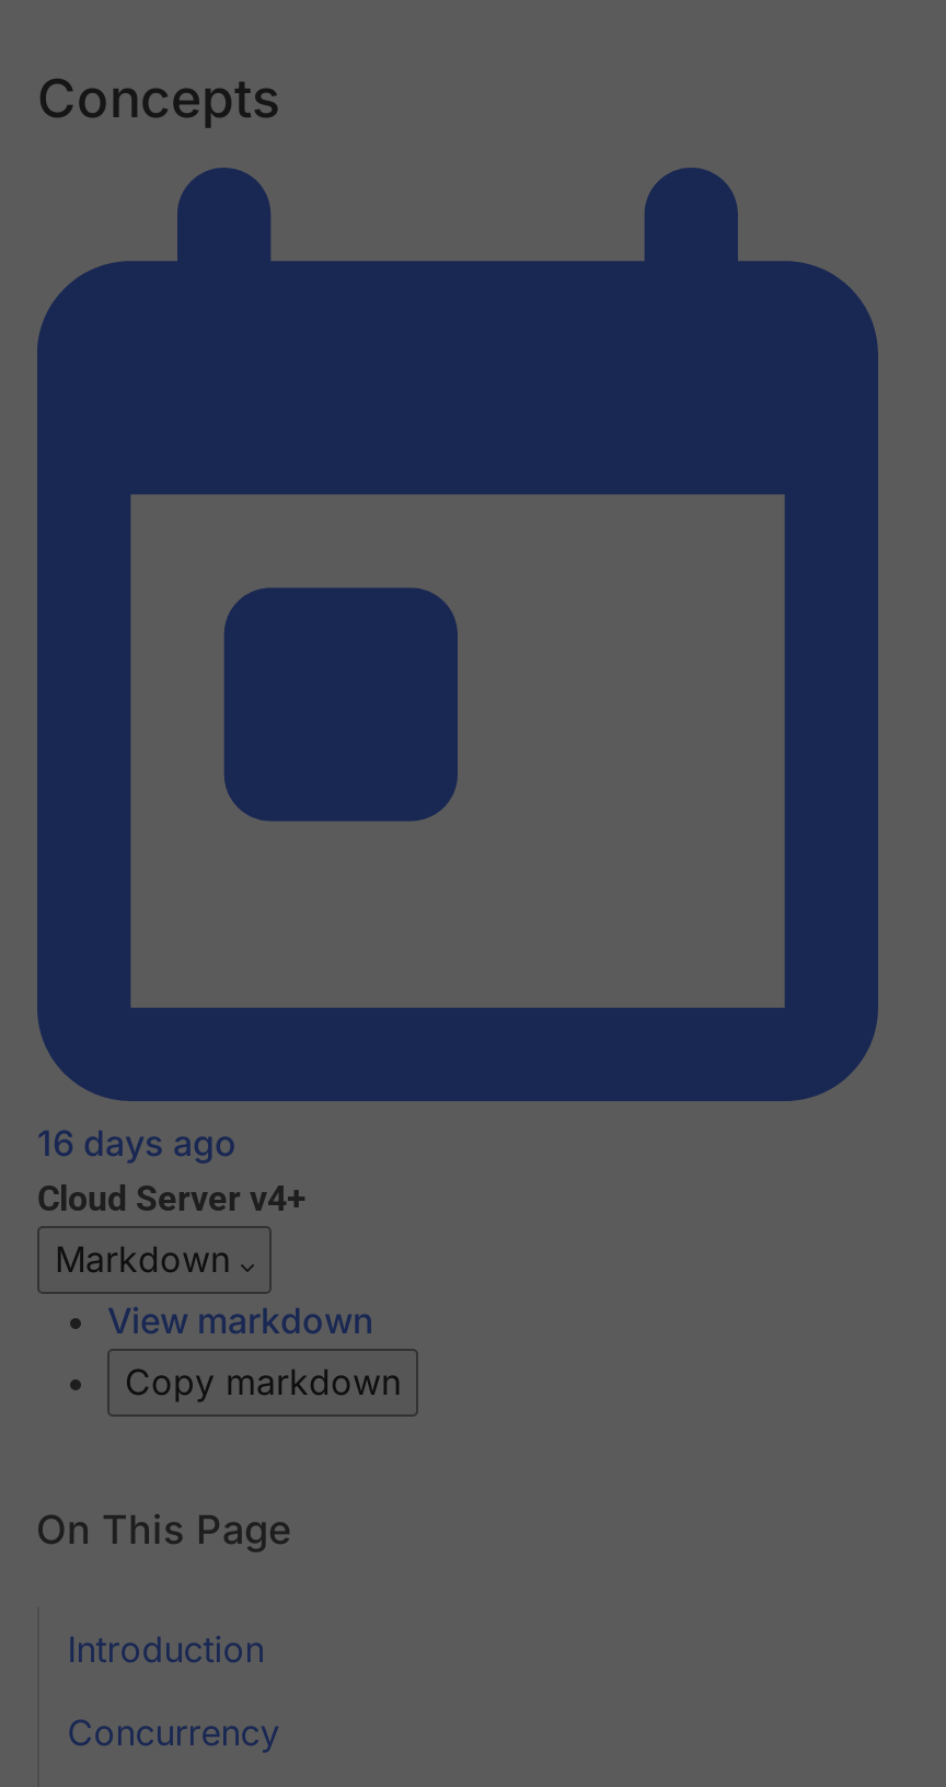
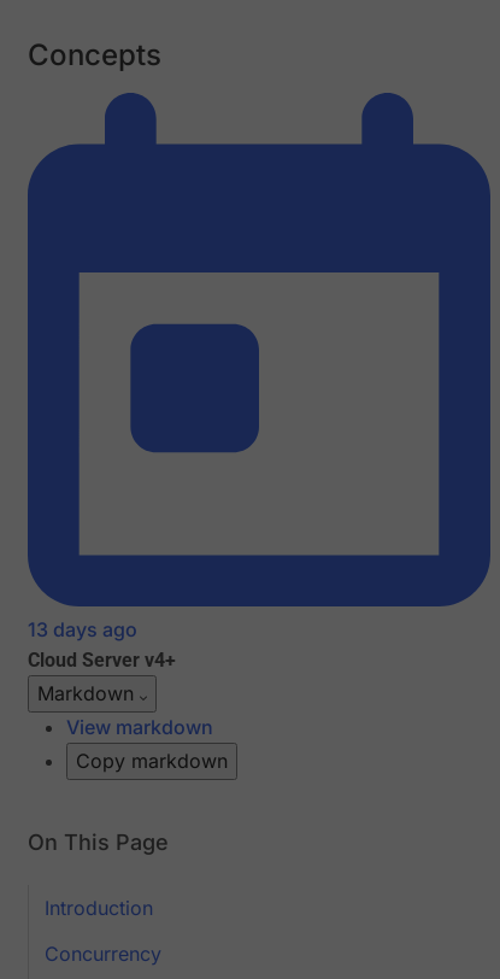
- 16 days ago
+ 13 days ago
